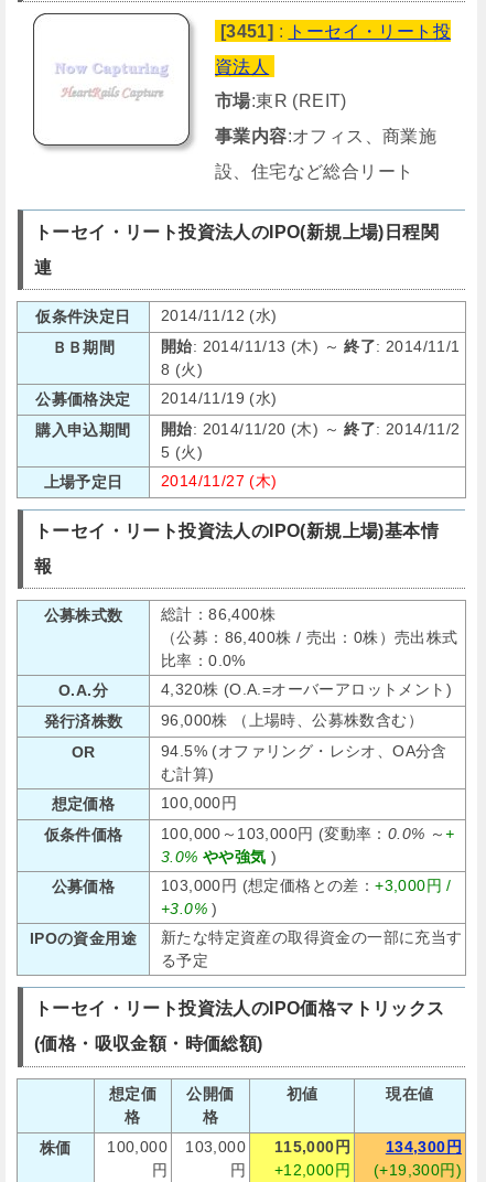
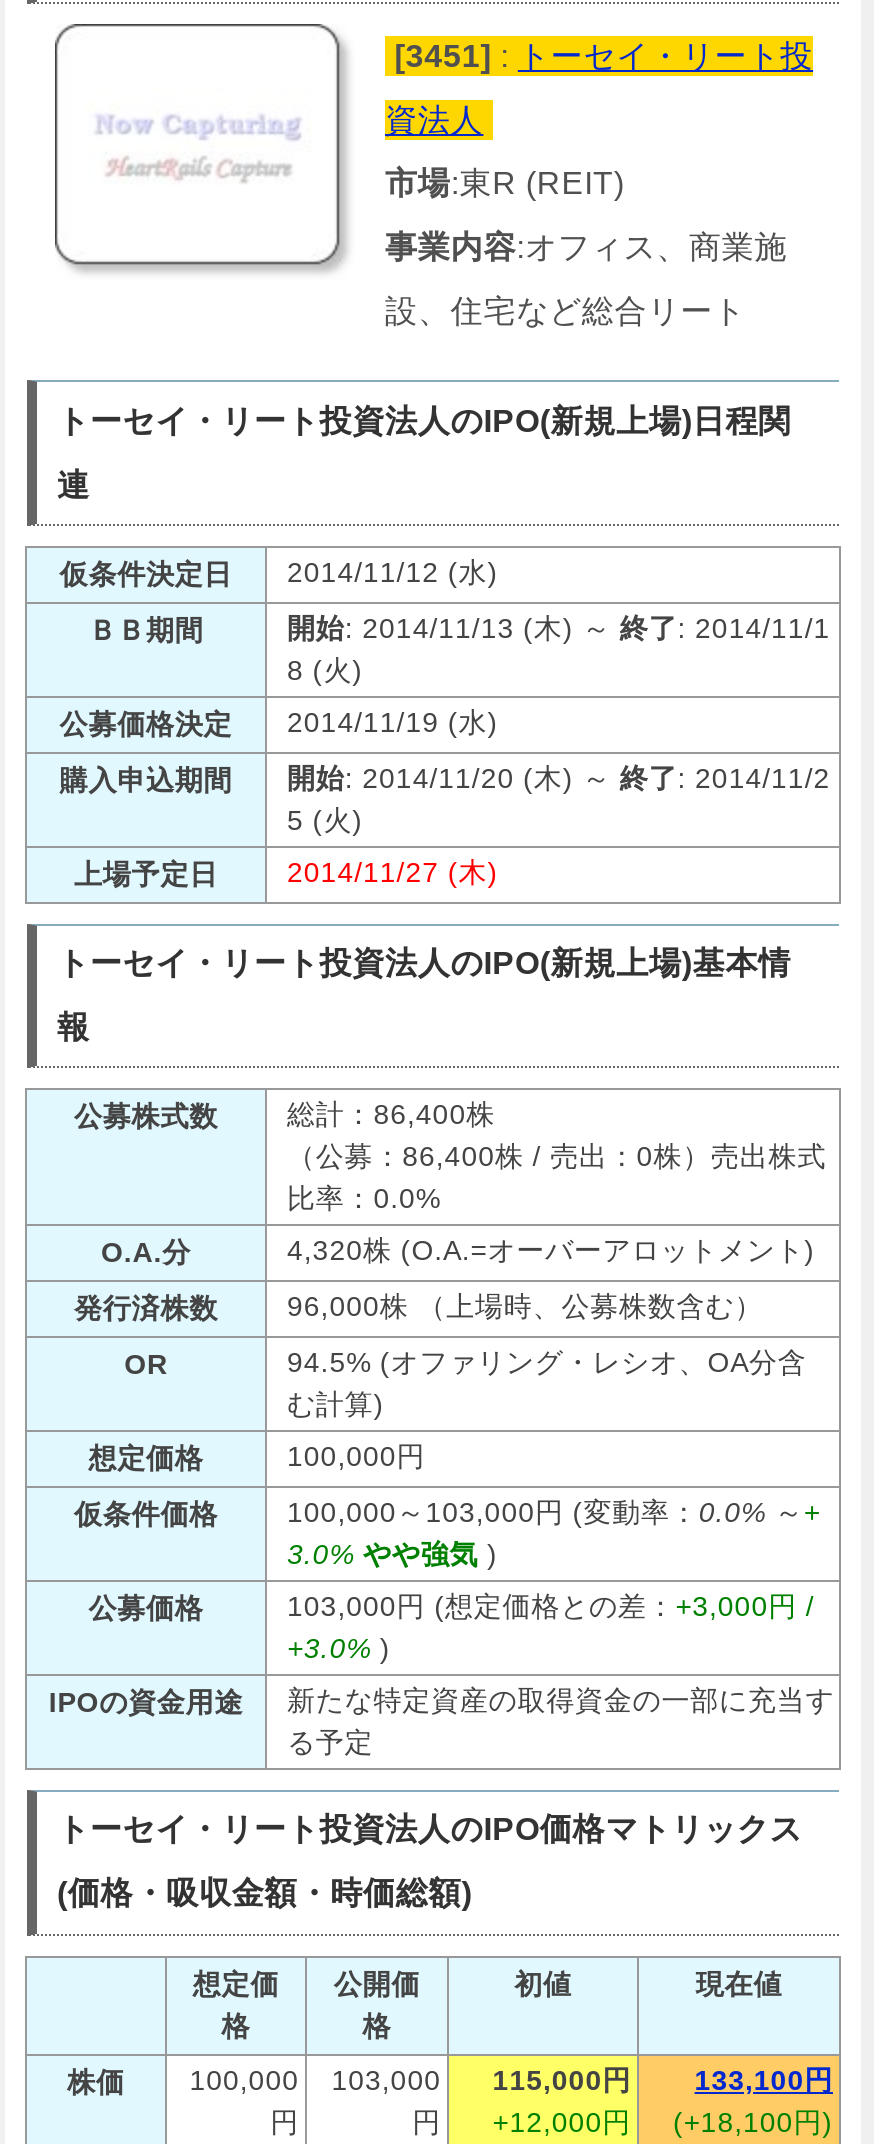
- 100,000 103,000 115,000円 134,300円
+ 100,000 103,000 115,000円 133,100円

- 円 +12,000円 (+19,300円)
+ 円 +12,000円 (+18,100円)
